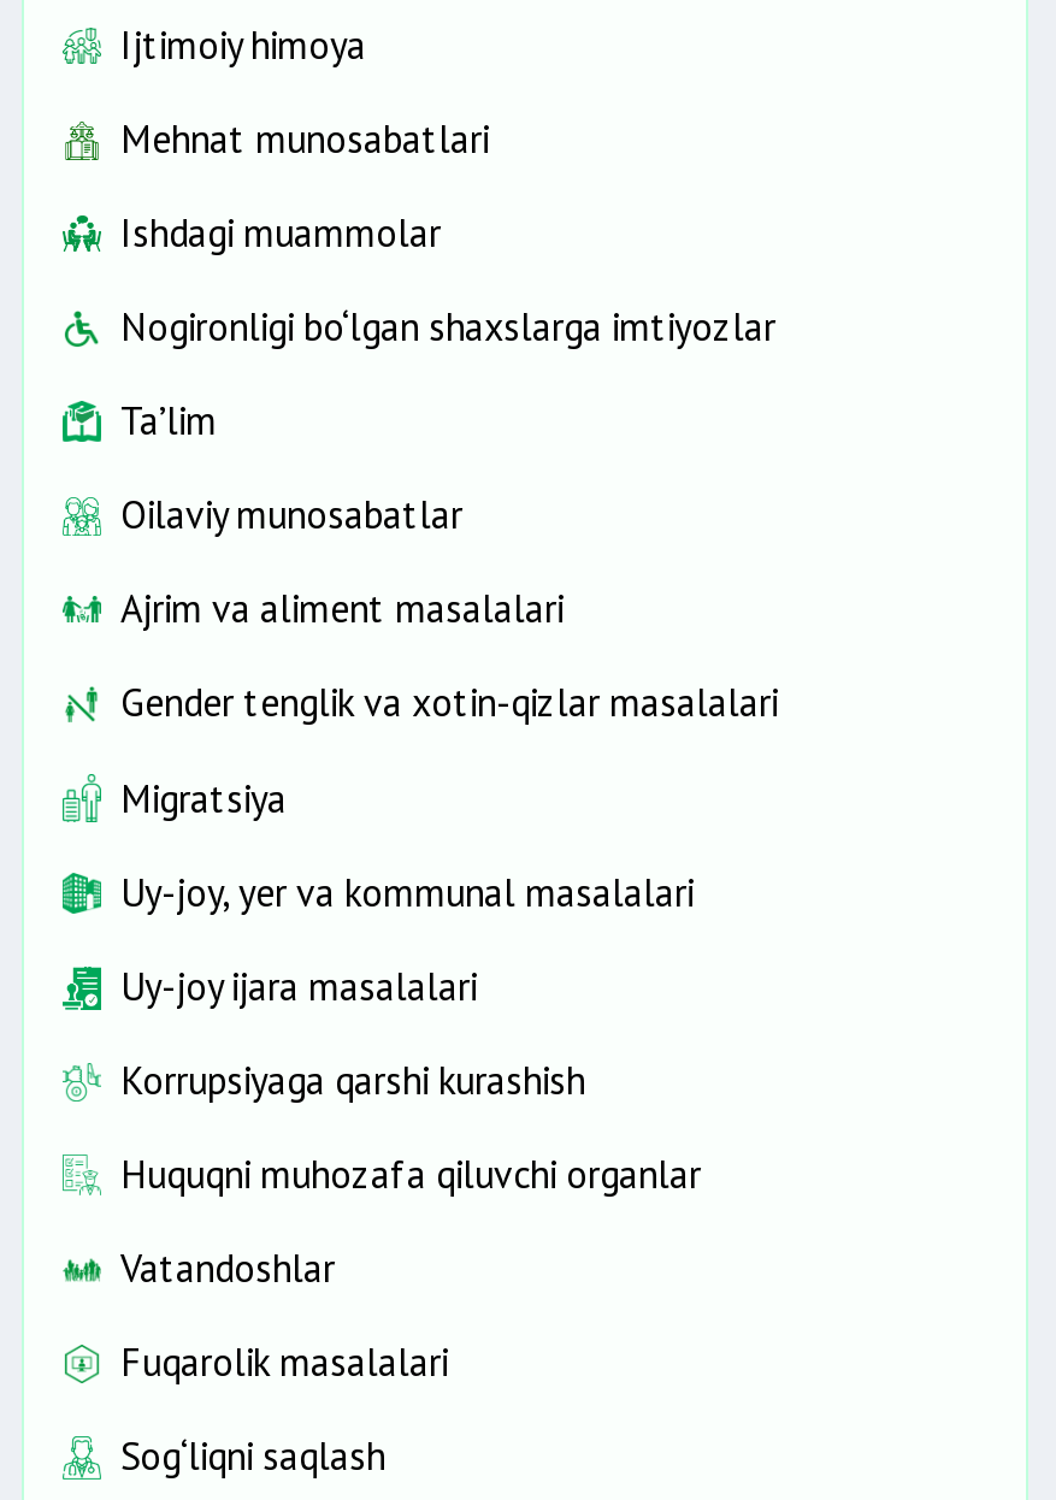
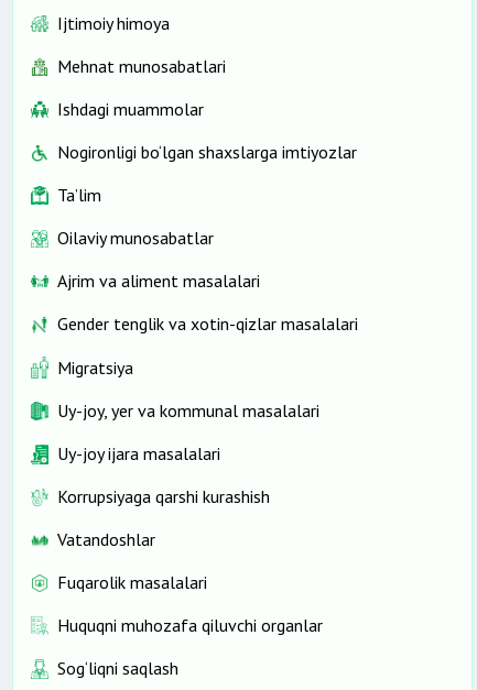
moved down: Huquqni muhozafa qiluvchi organlar

moved up: Vatandoshlar | Fuqarolik masalalari
